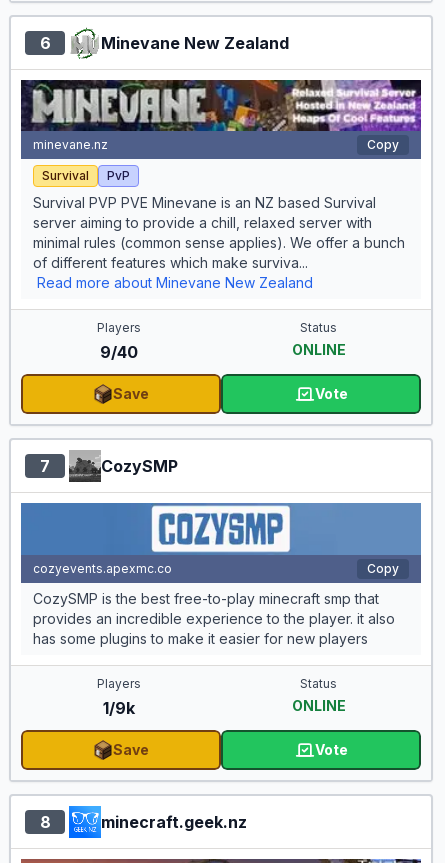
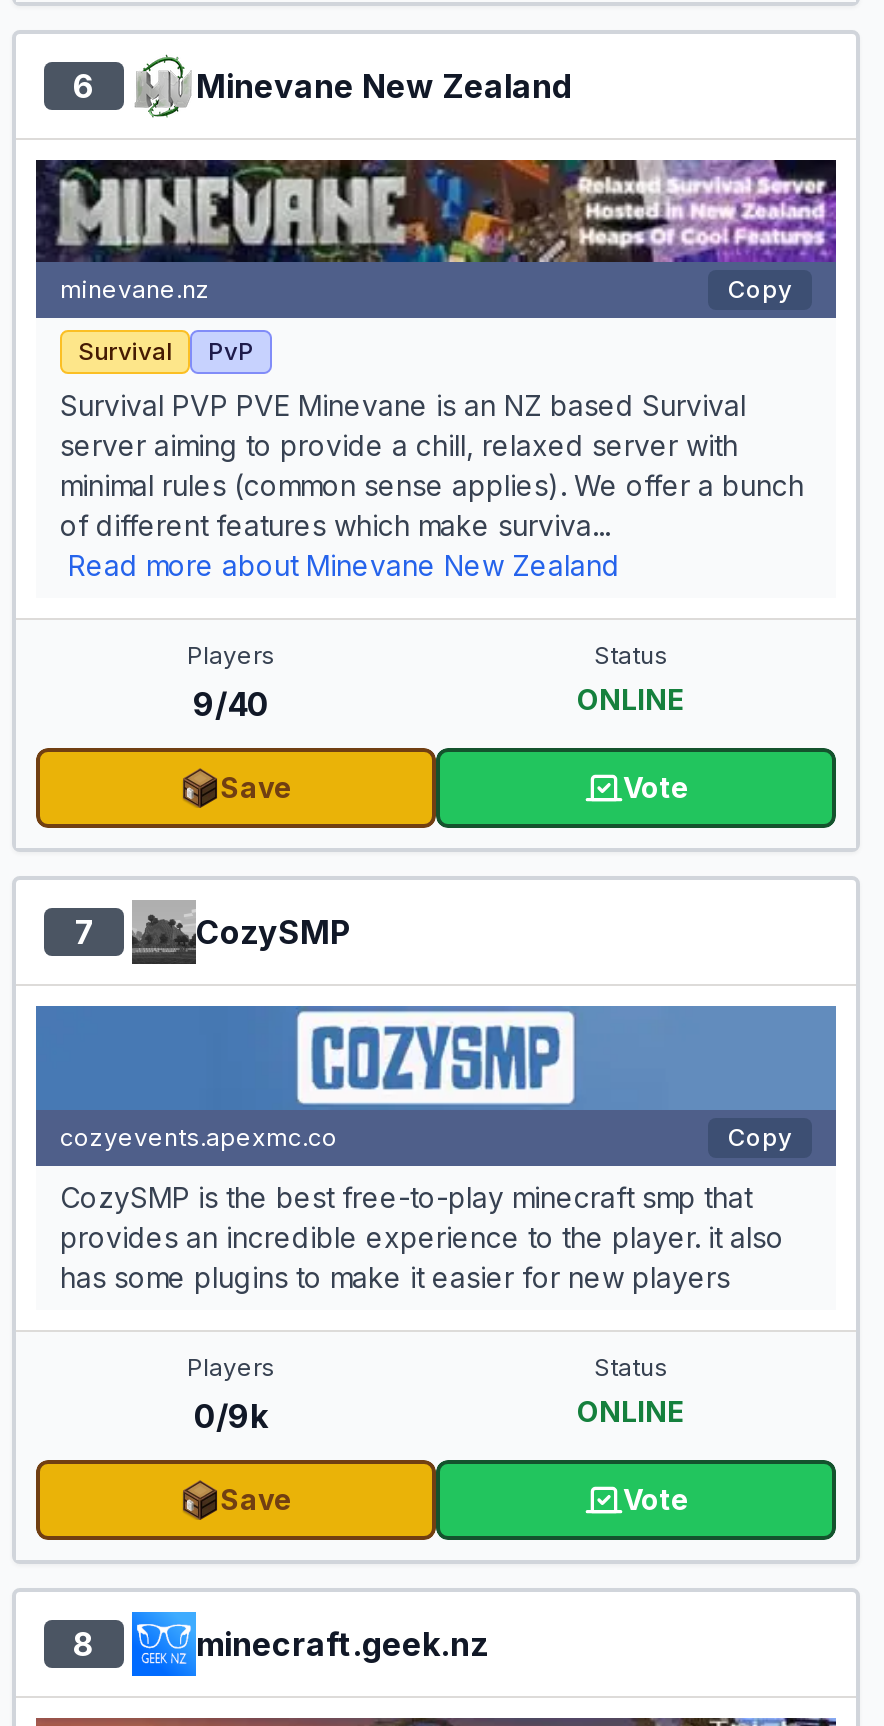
- 1/9k
+ 0/9k
